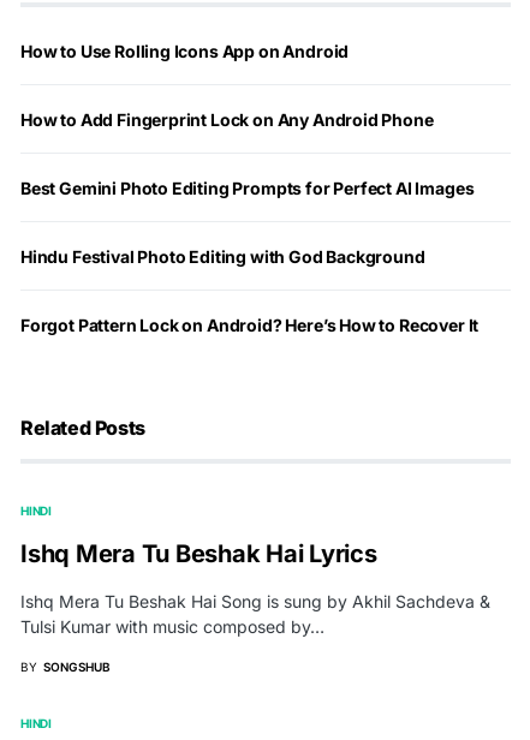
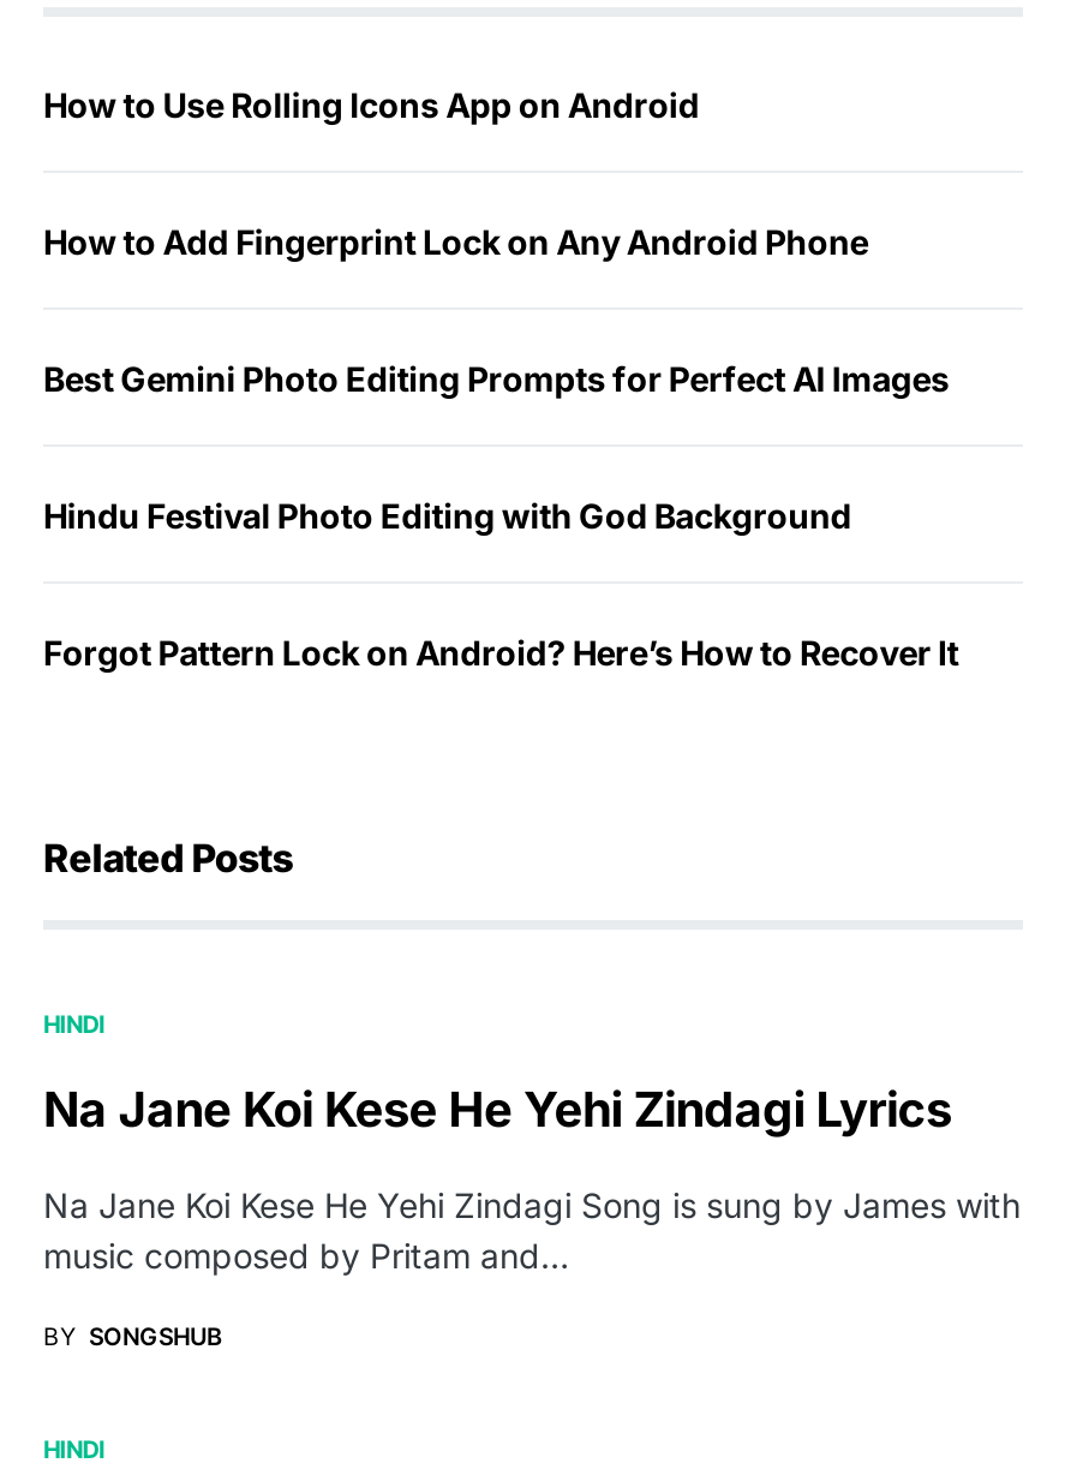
- Ishq Mera Tu Beshak Hai Lyrics
+ Na Jane Koi Kese He Yehi Zindagi Lyrics

- Ishq Mera Tu Beshak Hai Song is sung by Akhil Sachdeva &
- Tulsi Kumar with music composed by…
+ Na Jane Koi Kese He Yehi Zindagi Song is sung by James with
+ music composed by Pritam and…
